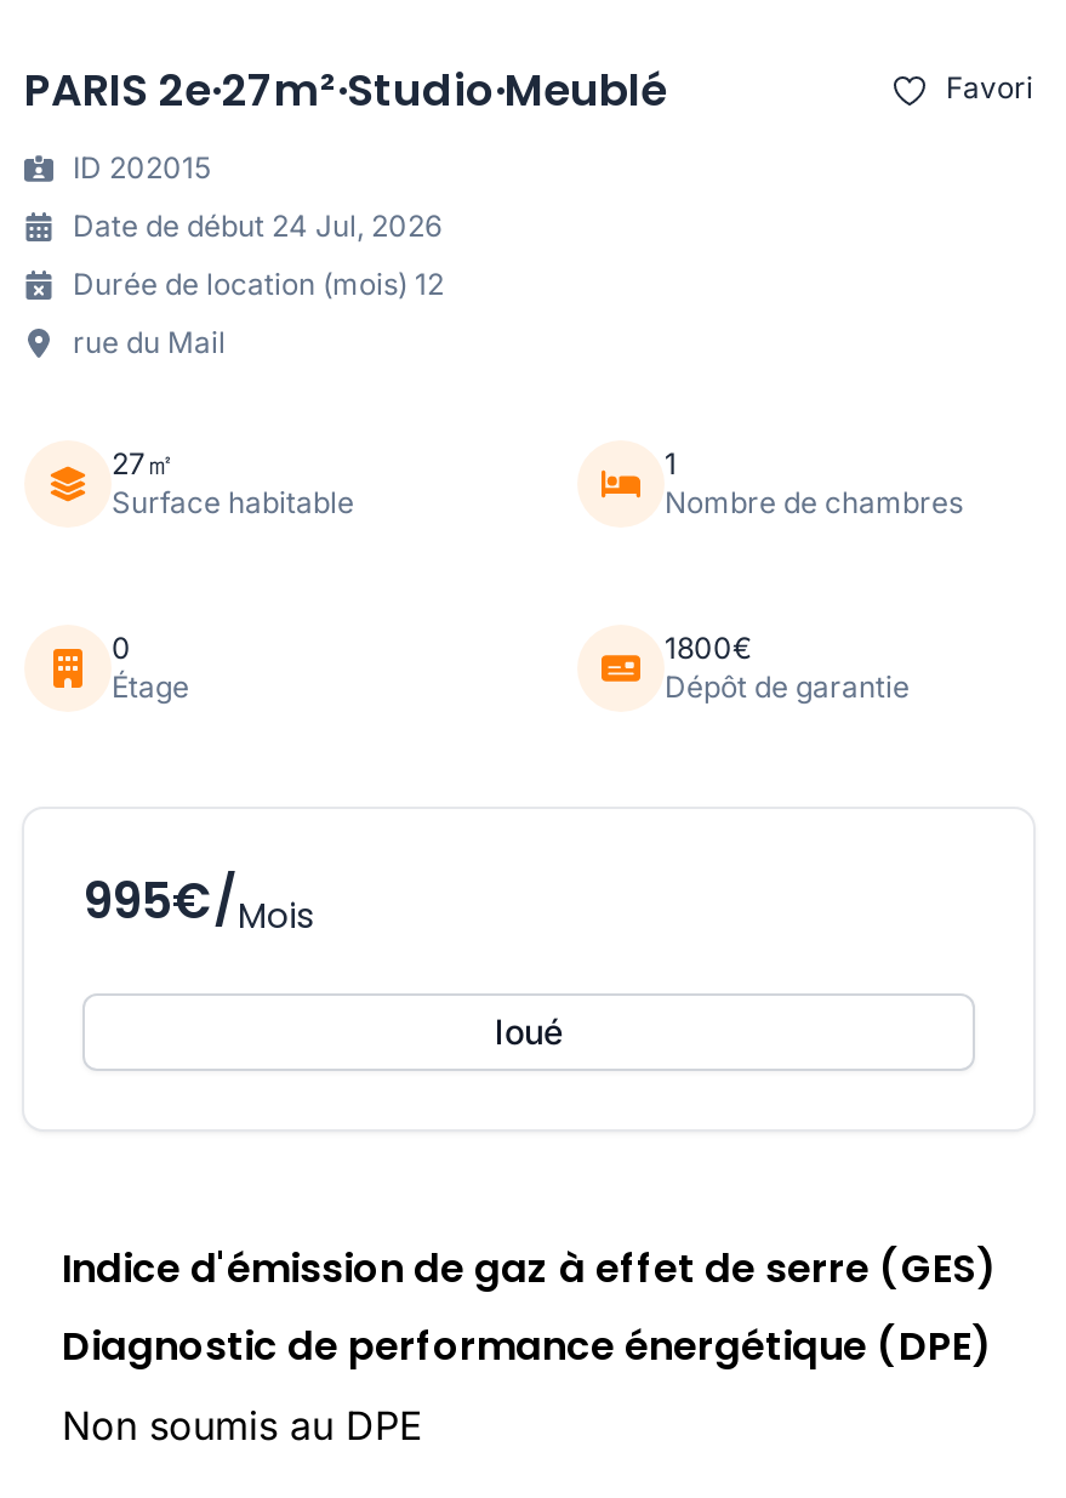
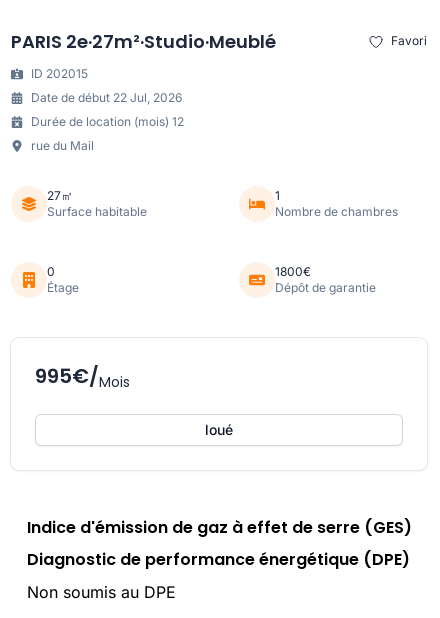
- Date de début 24 Jul, 2026
+ Date de début 22 Jul, 2026
